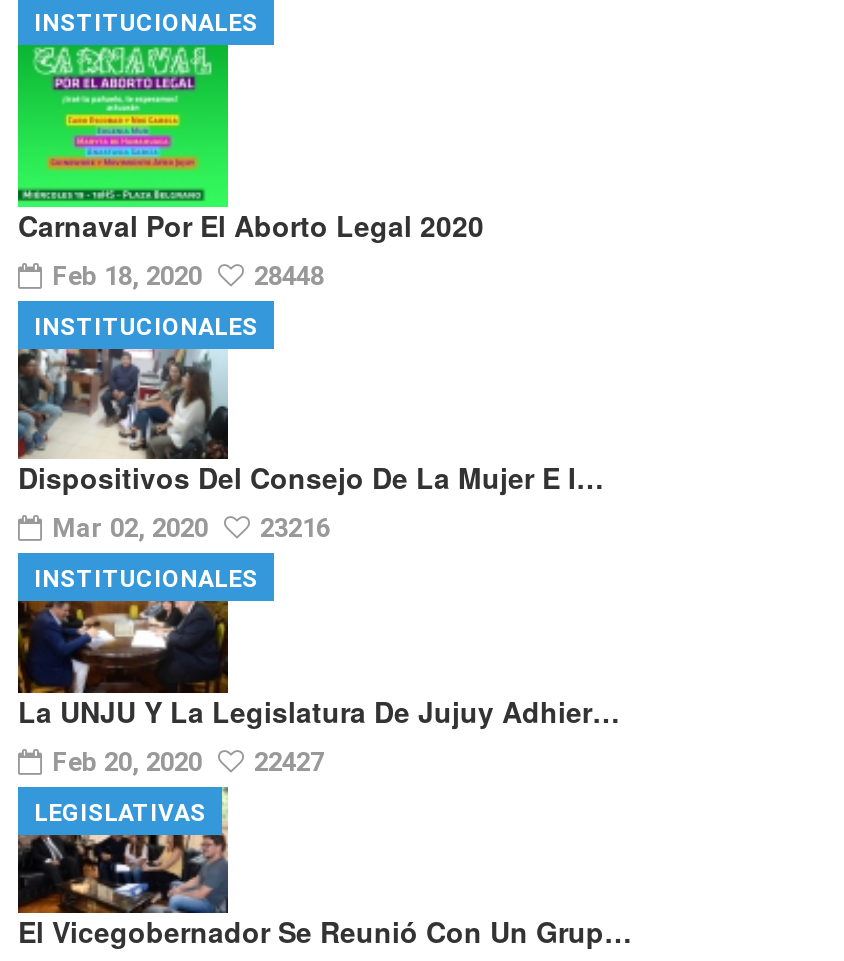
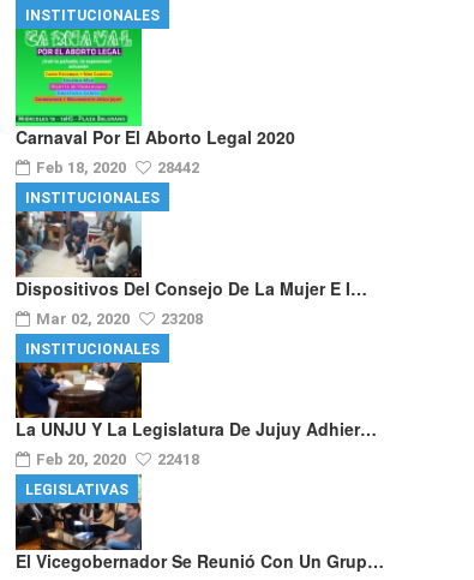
- Feb 18, 2020 28448
+ Feb 18, 2020 28442

- Mar 02, 2020 23216
+ Mar 02, 2020 23208

- Feb 20, 2020 22427
+ Feb 20, 2020 22418
